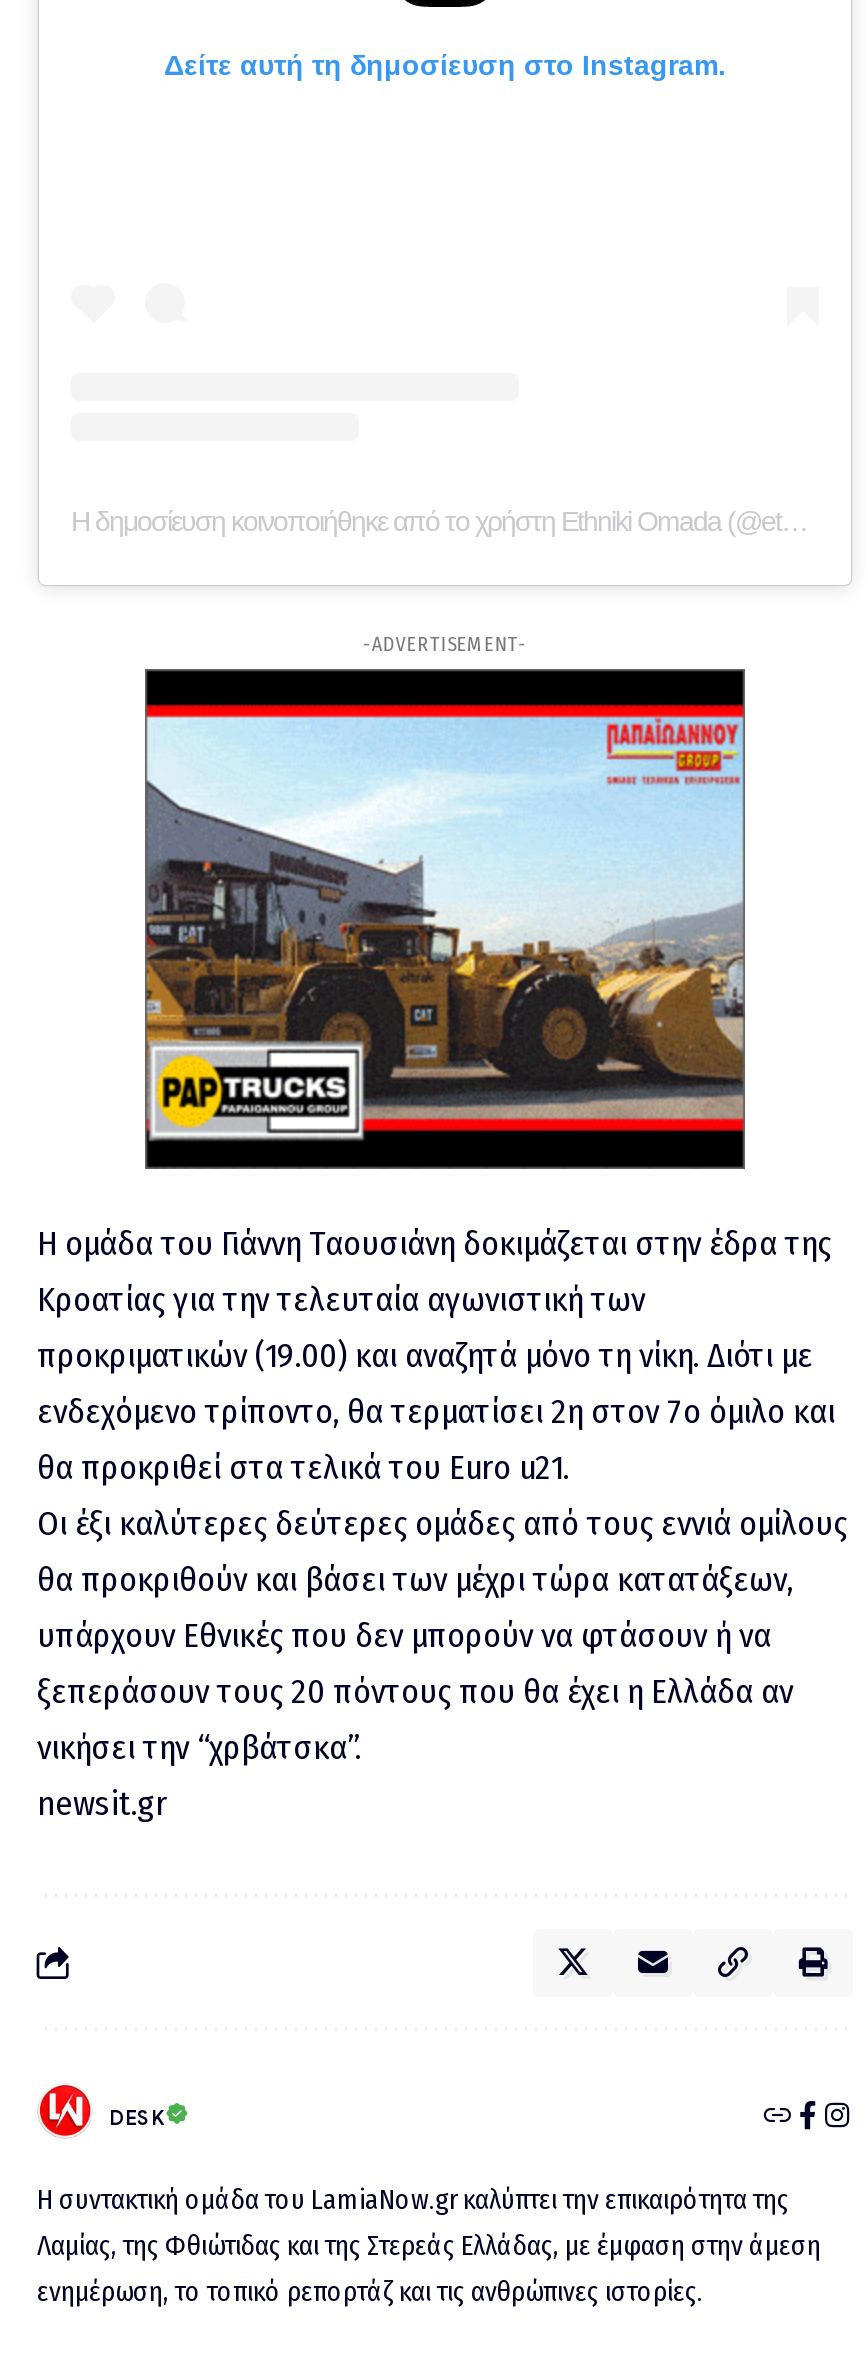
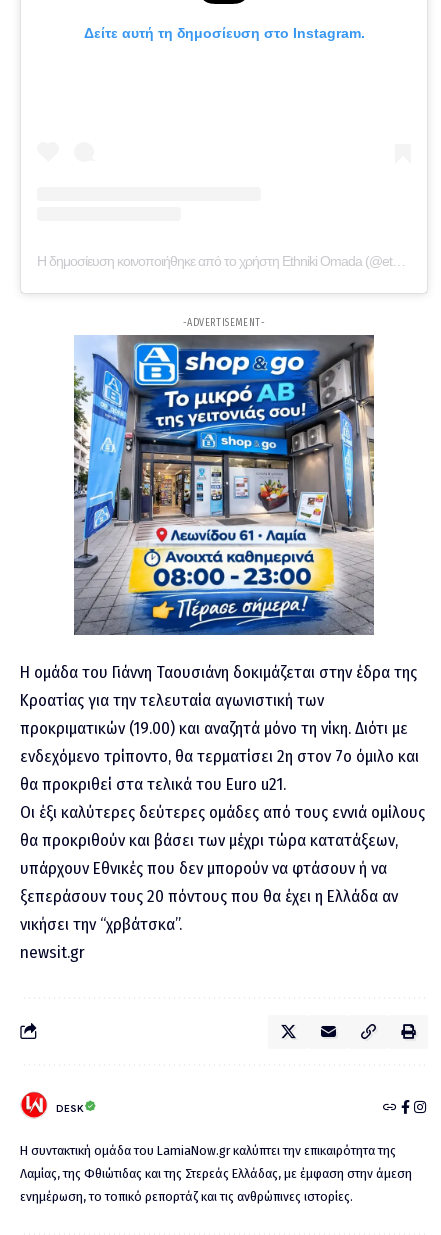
- [image]
+ [image]
